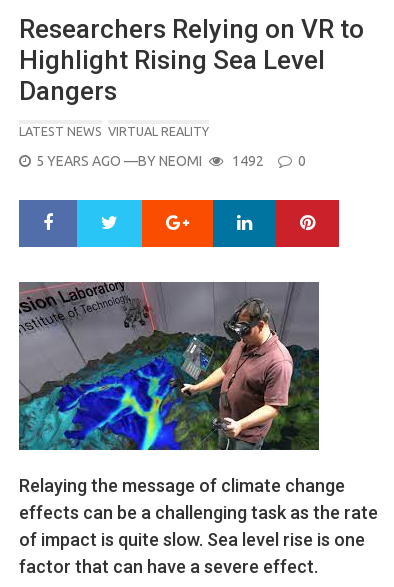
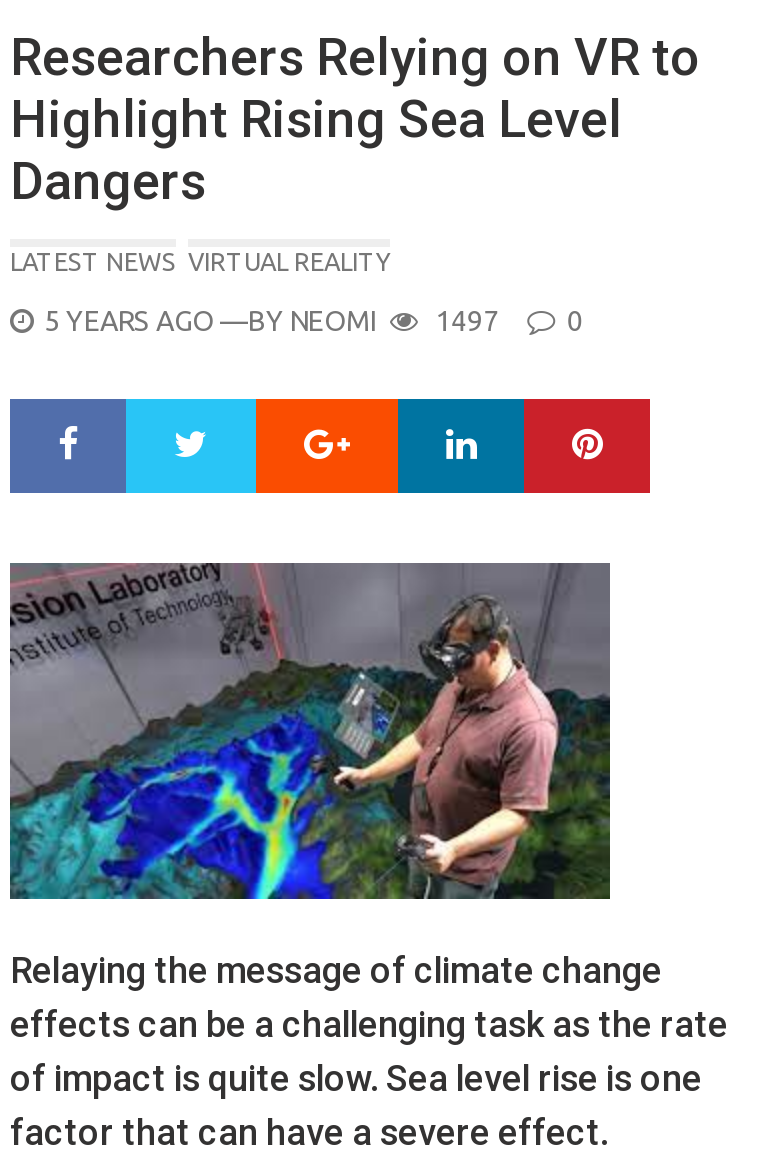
- 1492
+ 1497
